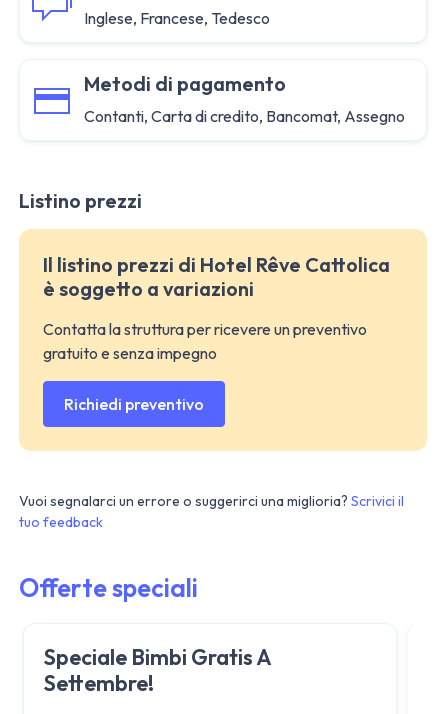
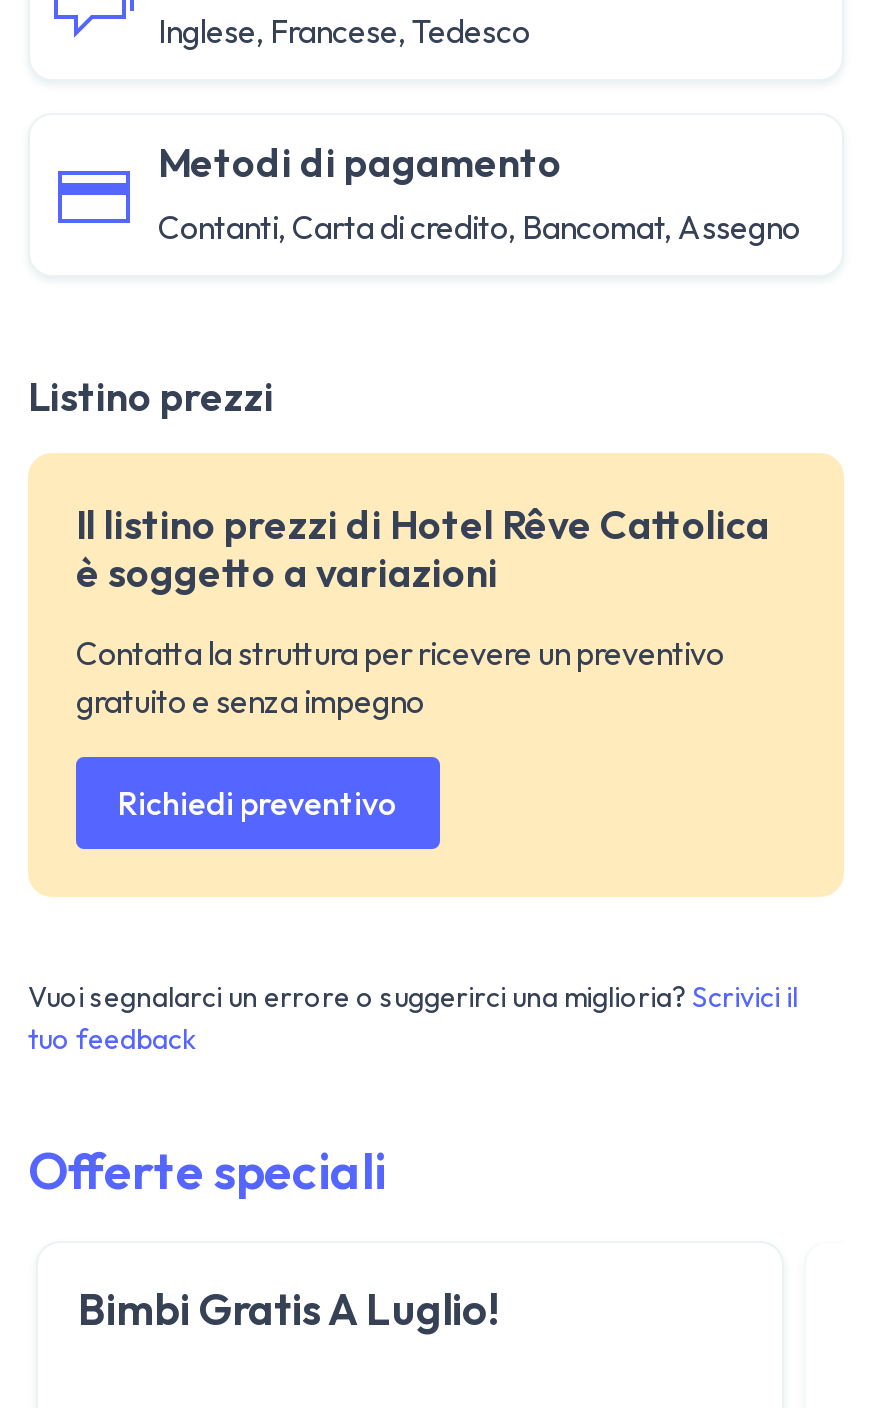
- Speciale Bimbi Gratis A
- Settembre!
+ Bimbi Gratis A Luglio!
